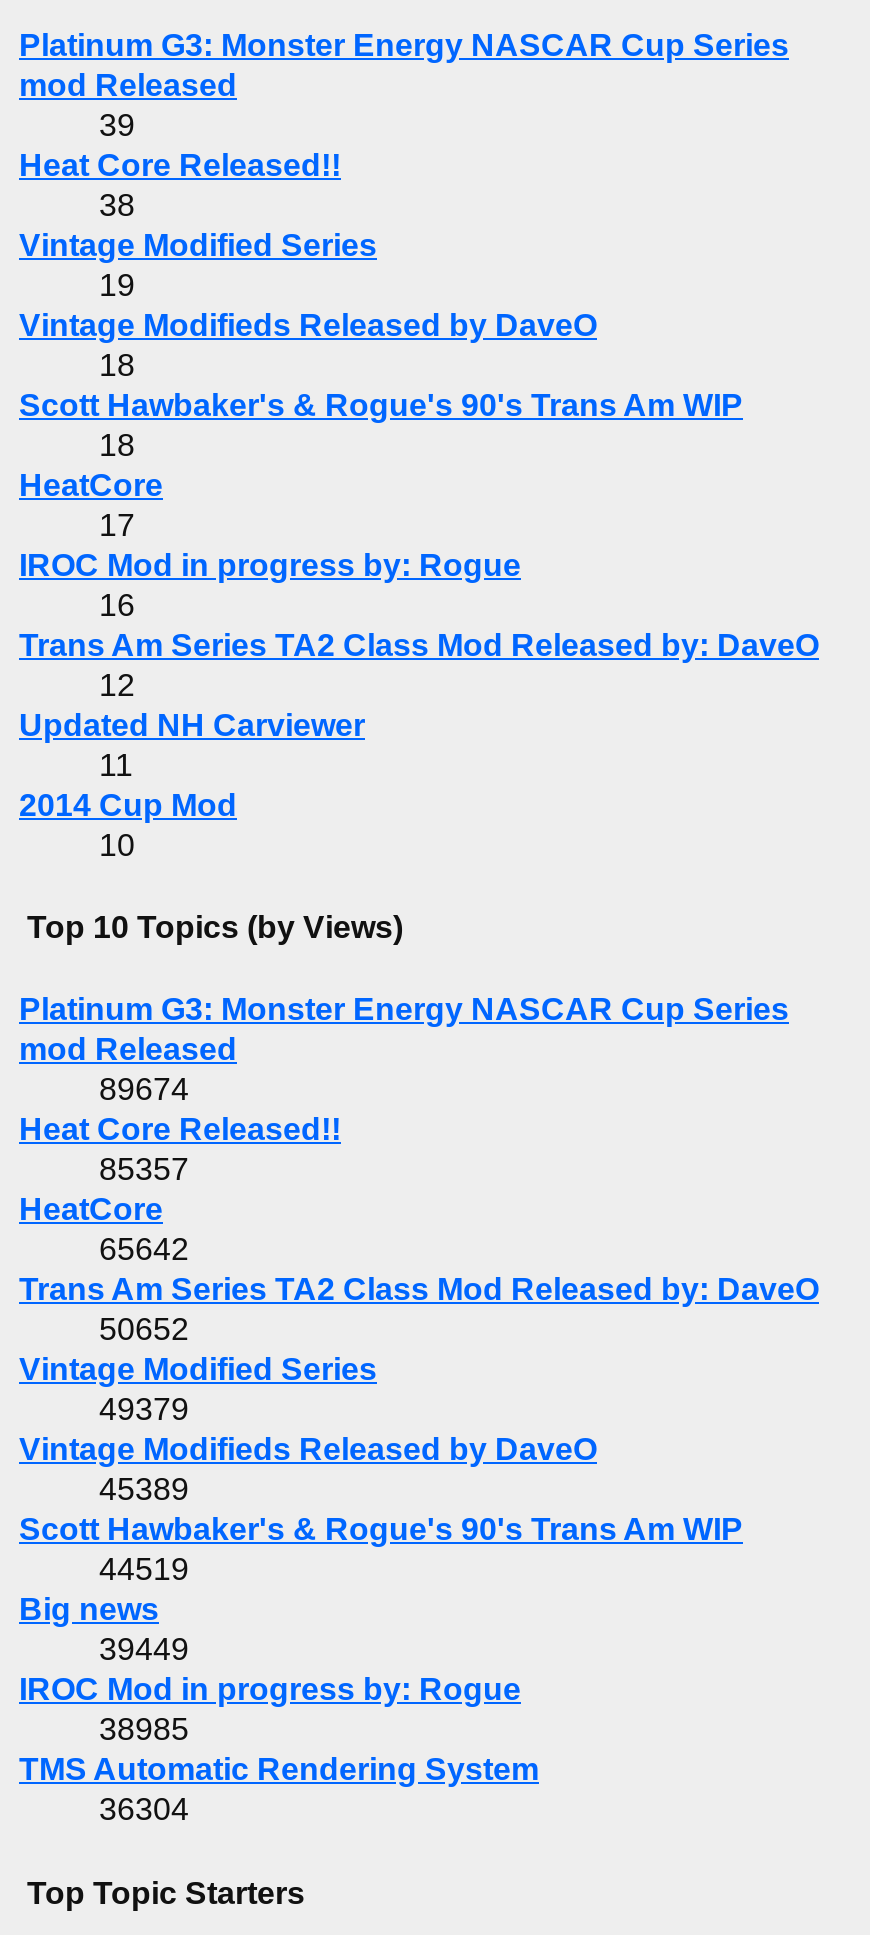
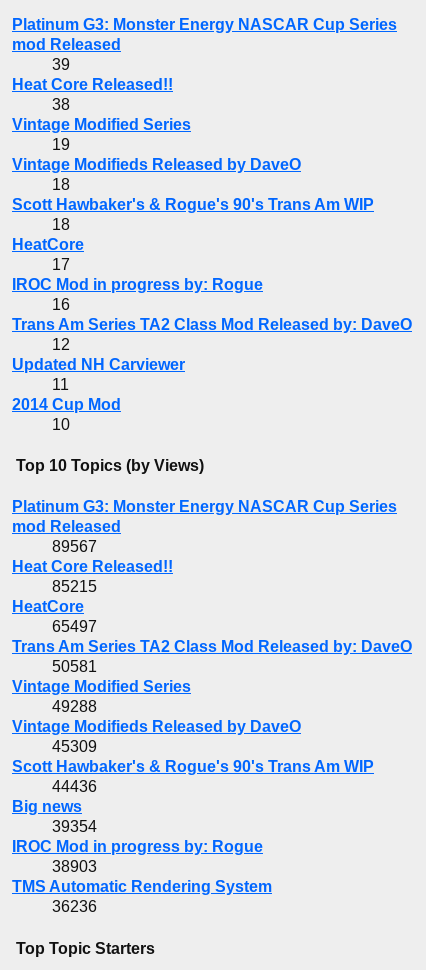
- 89674
+ 89567

- 85357
+ 85215

- 65642
+ 65497

- 50652
+ 50581

- 49379
+ 49288

- 45389
+ 45309

- 44519
+ 44436

- 39449
+ 39354

- 38985
+ 38903

- 36304
+ 36236
